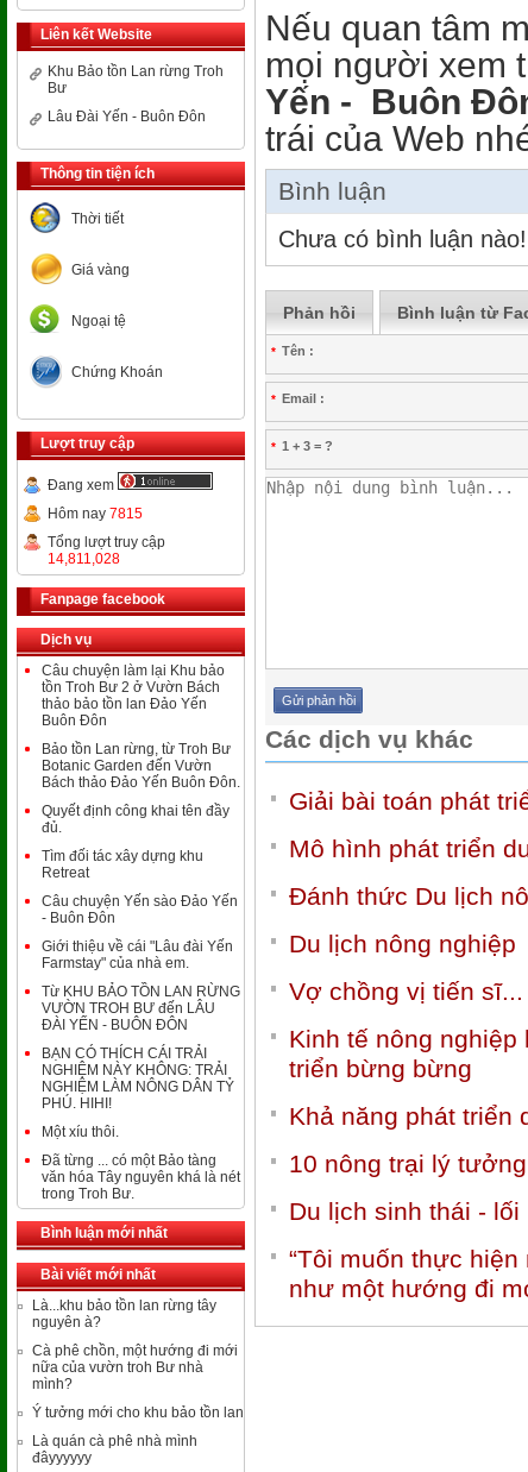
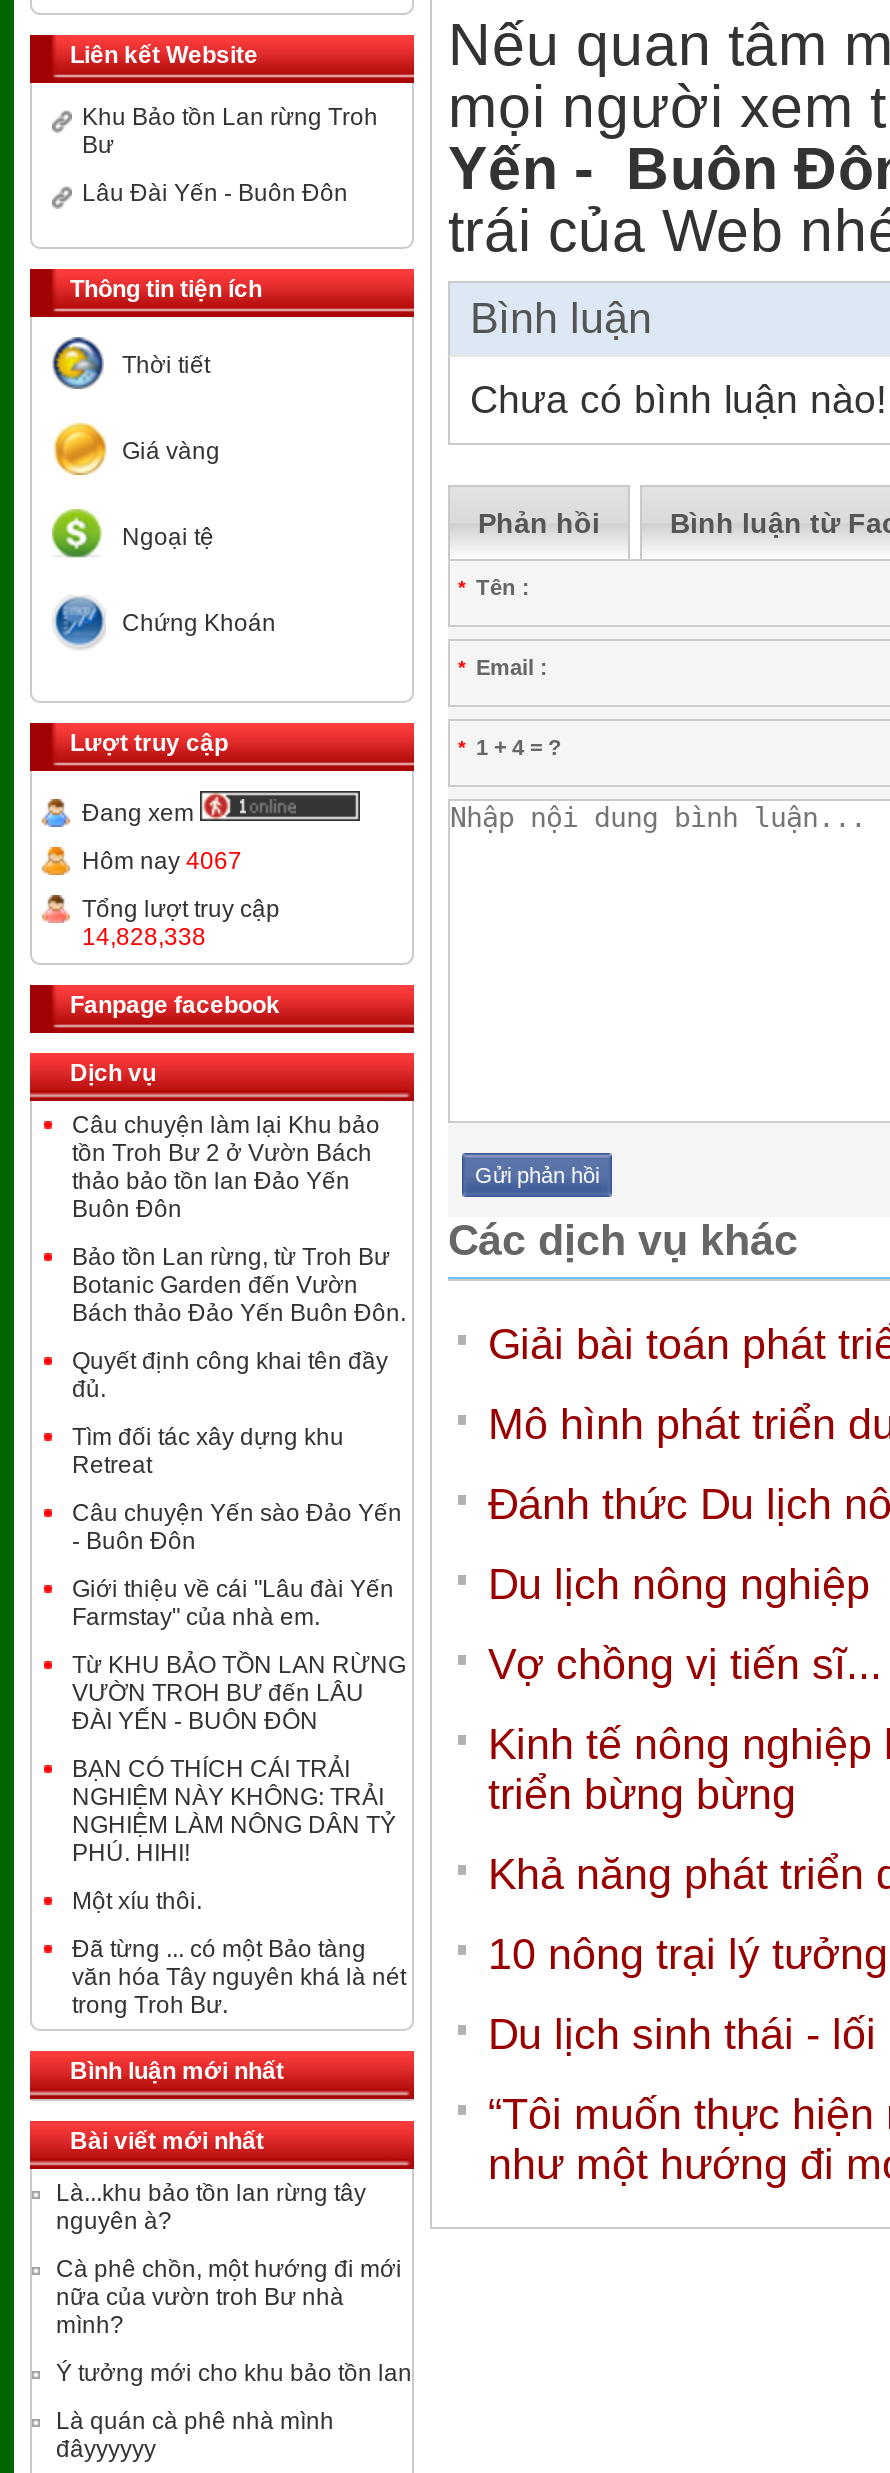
- * 1 + 3 = ?
+ * 1 + 4 = ?

- Hôm nay 7815
+ Hôm nay 4067

- 14,811,028
+ 14,828,338
